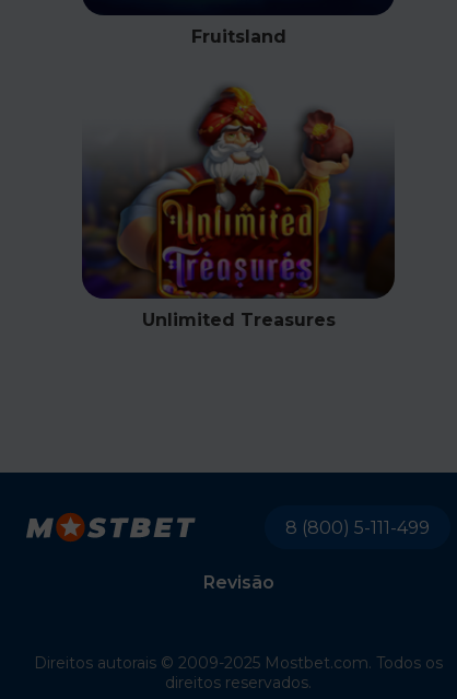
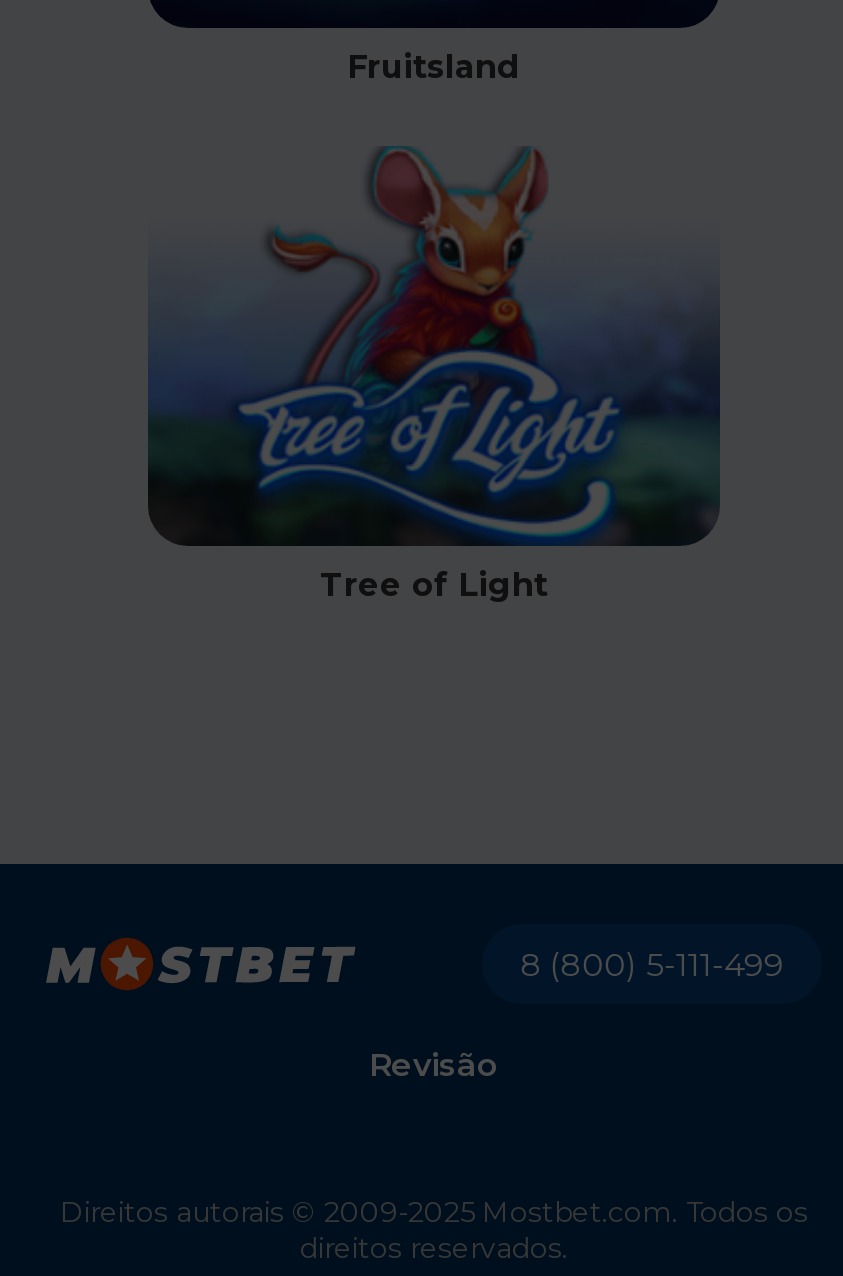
- [image]
- Unlimited Treasures
+ [image]
+ Tree of Light
